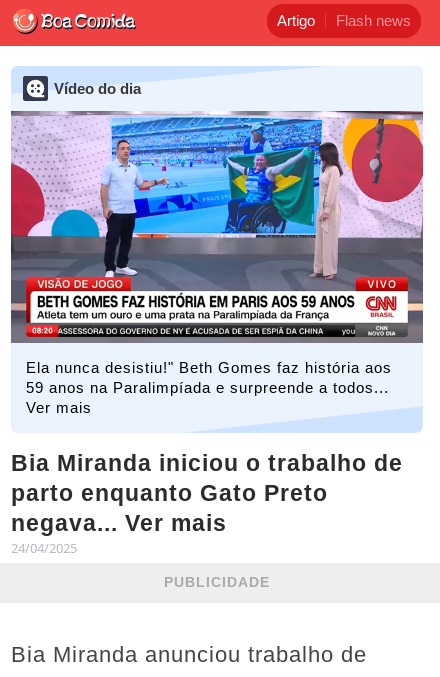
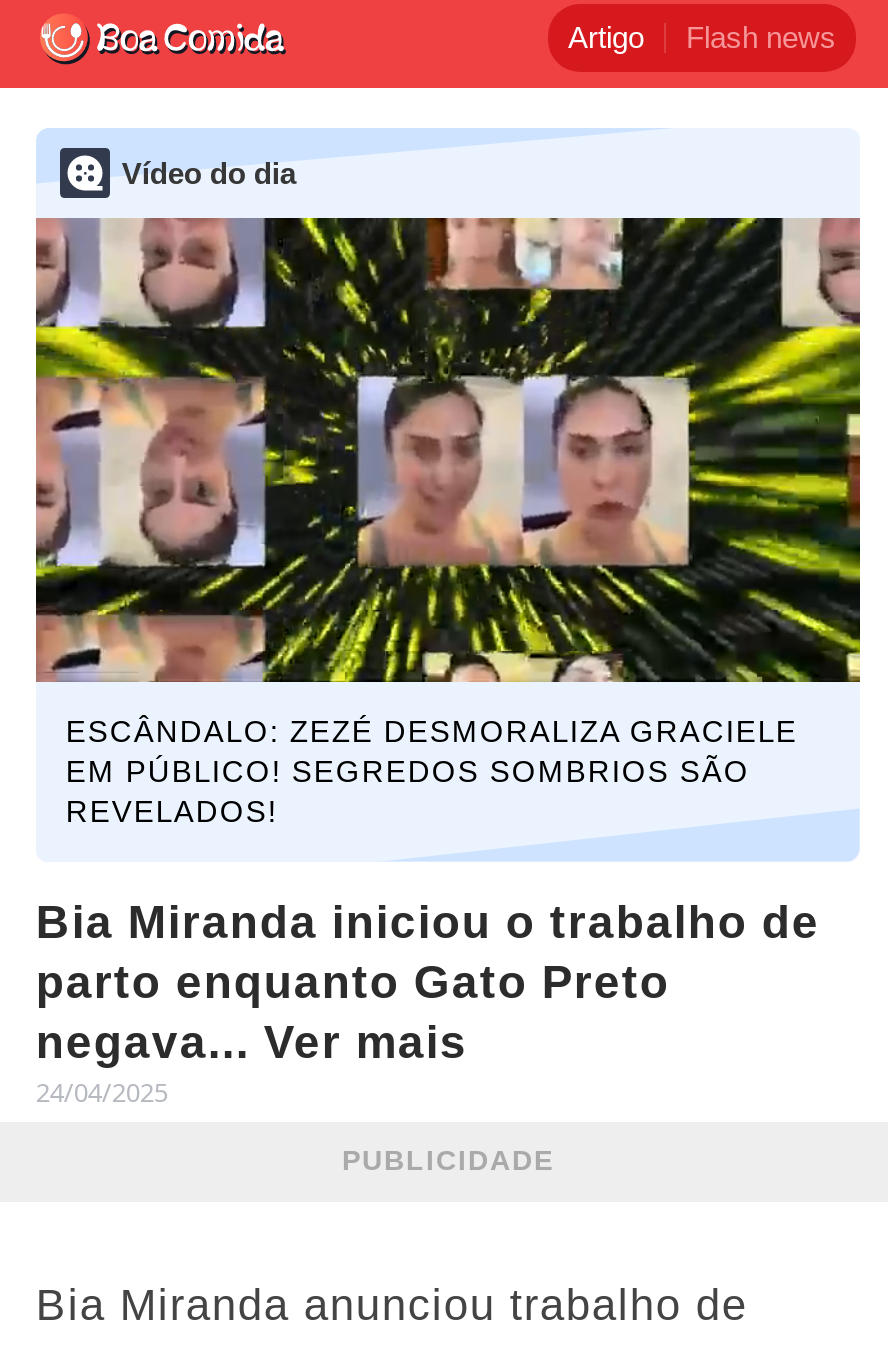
- [image]
- Ela nunca desistiu!" Beth Gomes faz história aos
- 59 anos na Paralimpíada e surpreende a todos...
- Ver mais
+ [image]
+ ESCÂNDALO: ZEZÉ DESMORALIZA GRACIELE
+ EM PÚBLICO! SEGREDOS SOMBRIOS SÃO
+ REVELADOS!
